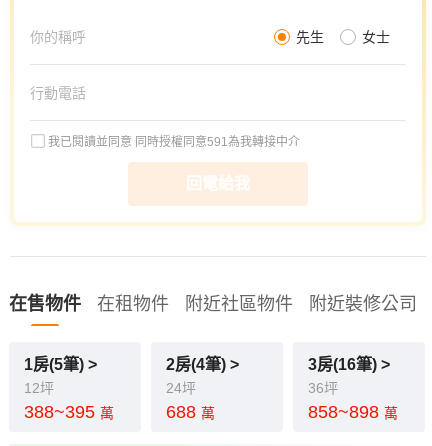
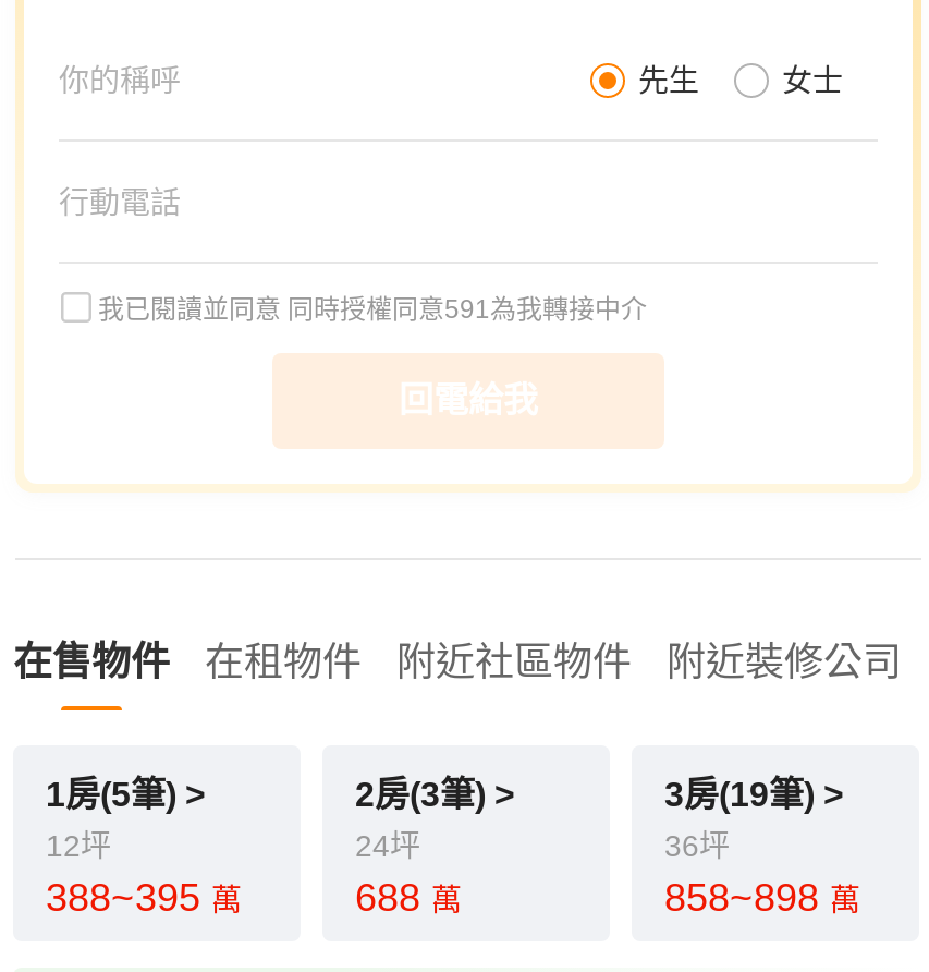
- 2房(4筆) >
+ 2房(3筆) >

- 3房(16筆) >
+ 3房(19筆) >
